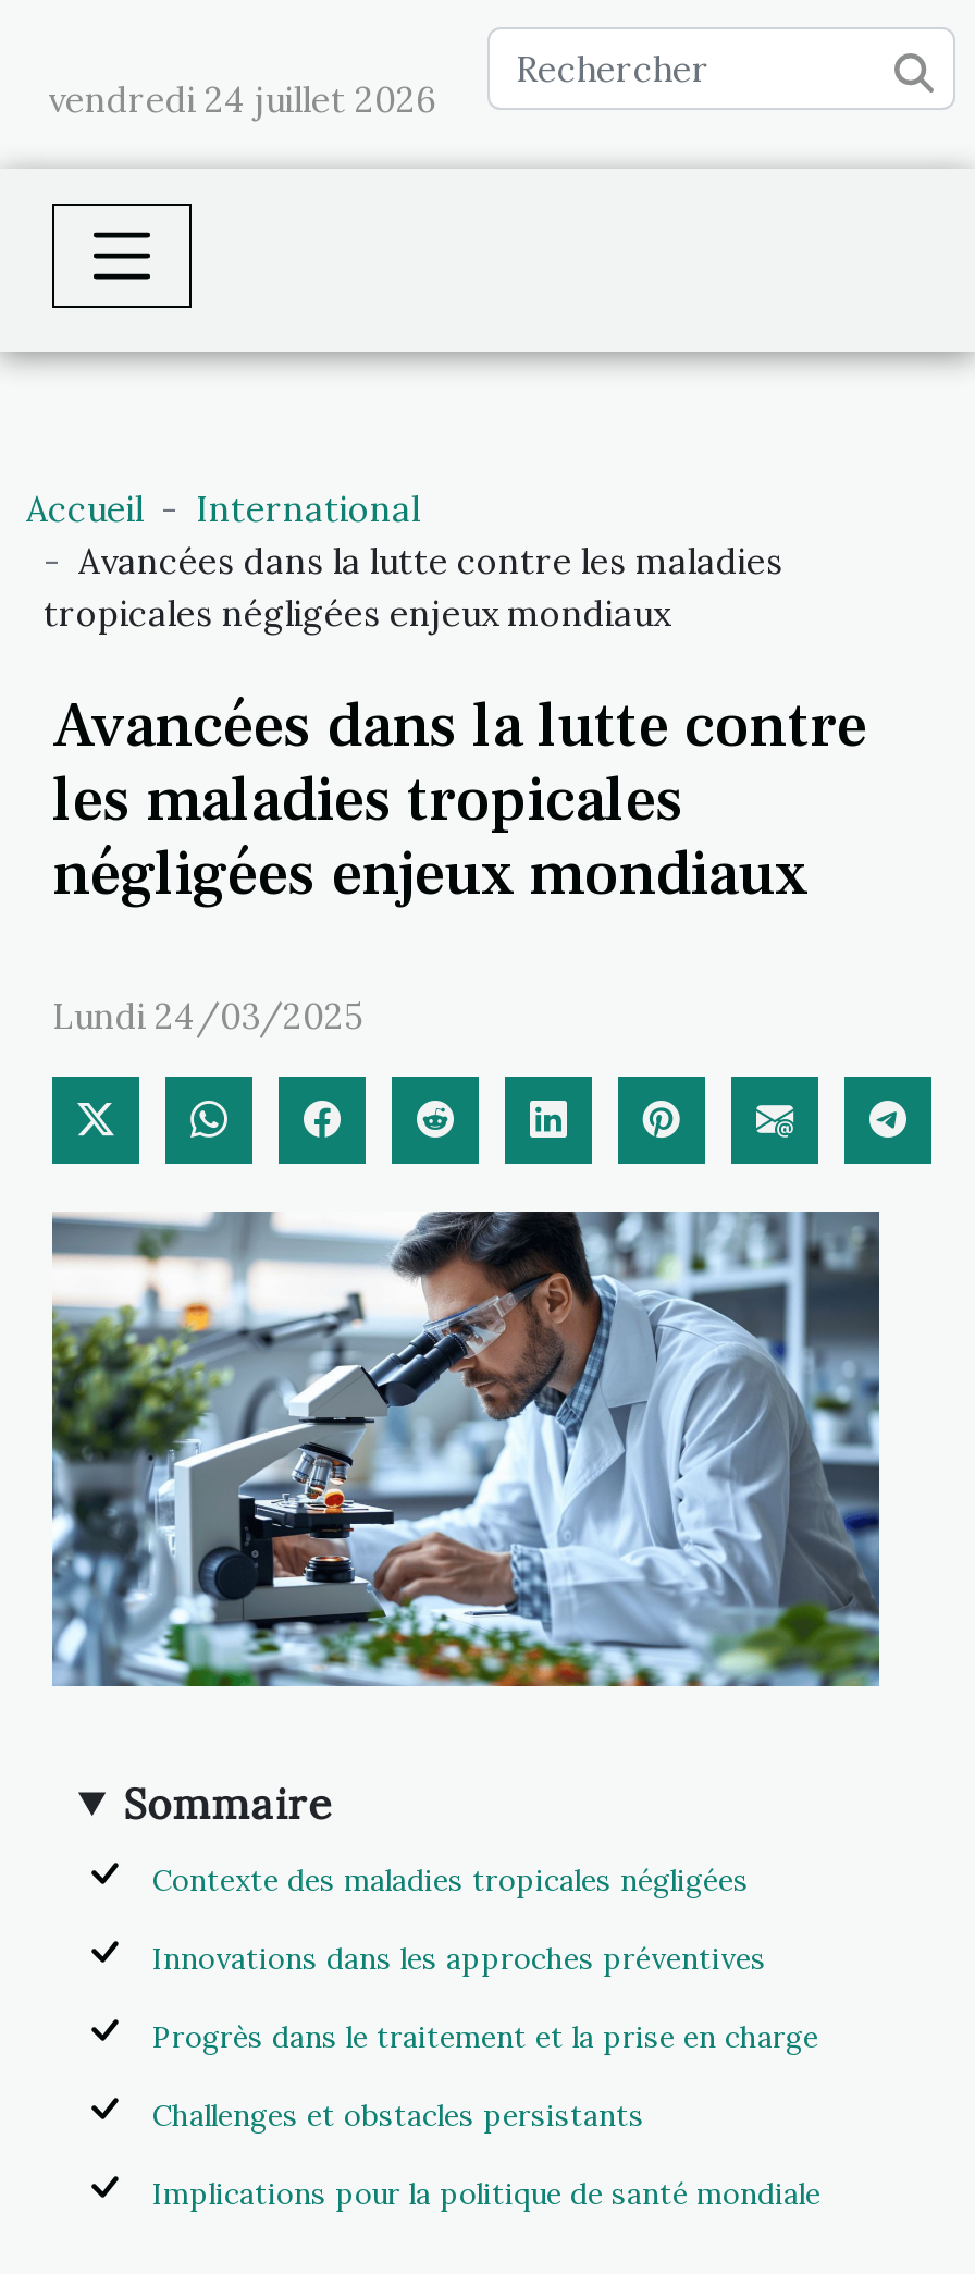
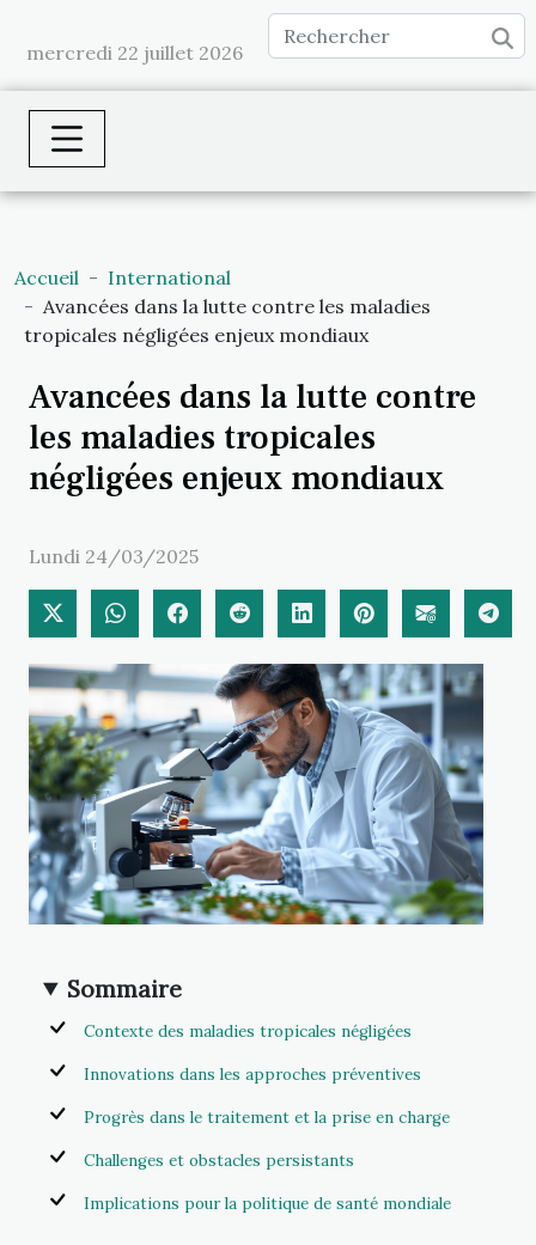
- vendredi 24 juillet 2026
+ mercredi 22 juillet 2026
